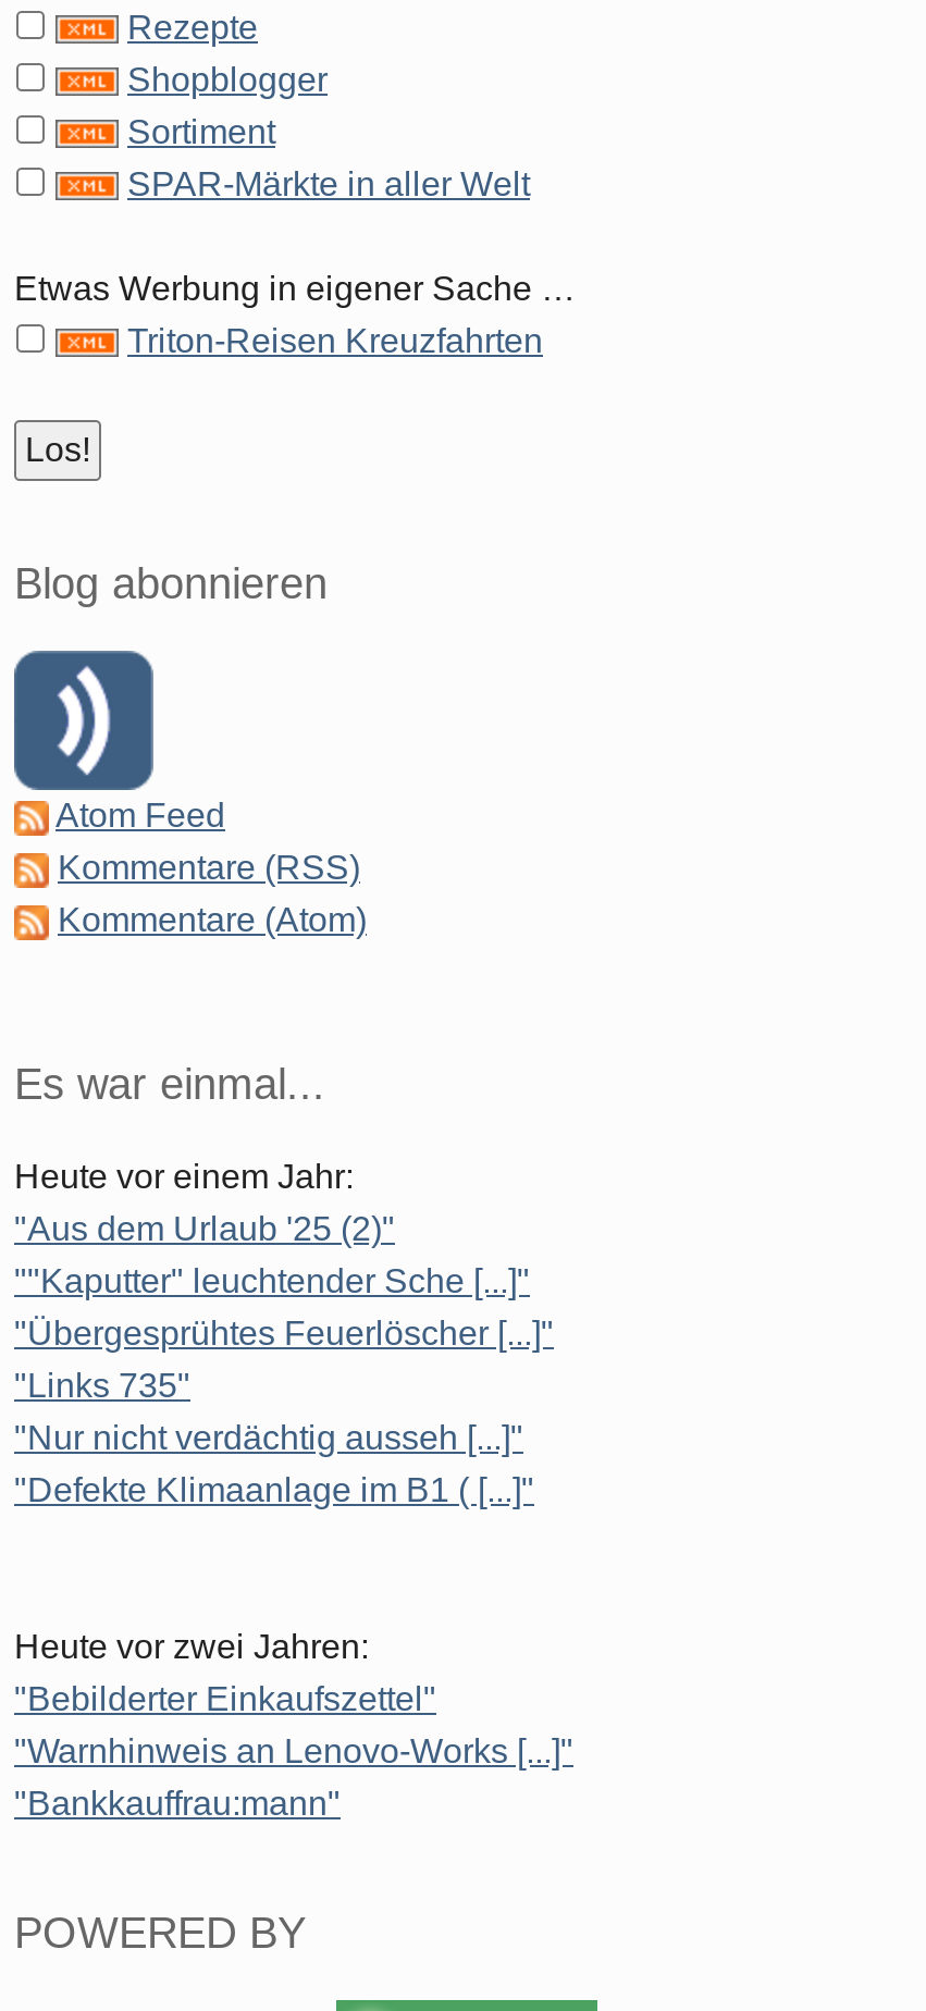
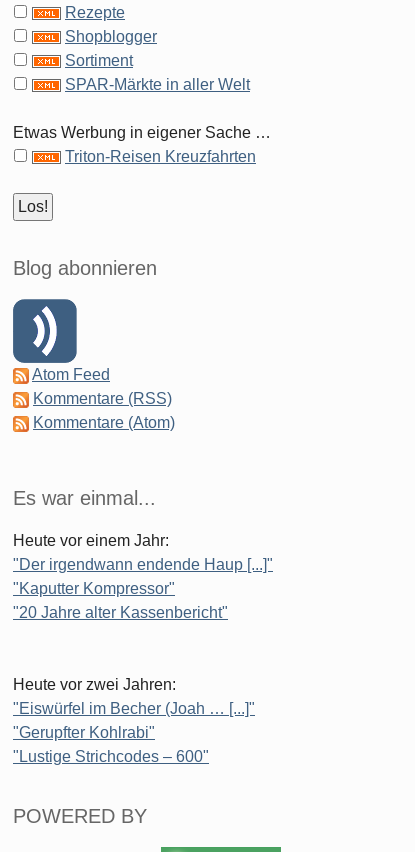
- "Aus dem Urlaub '25 (2)"
- ""Kaputter" leuchtender Sche [...]"
- "Übergesprühtes Feuerlöscher [...]"
- "Links 735"
- "Nur nicht verdächtig ausseh [...]"
- "Defekte Klimaanlage im B1 ( [...]"
+ "Der irgendwann endende Haup [...]"
+ "Kaputter Kompressor"
+ "20 Jahre alter Kassenbericht"

- "Bebilderter Einkaufszettel"
- "Warnhinweis an Lenovo-Works [...]"
- "Bankkauffrau:mann"
+ "Eiswürfel im Becher (Joah … [...]"
+ "Gerupfter Kohlrabi"
+ "Lustige Strichcodes – 600"
